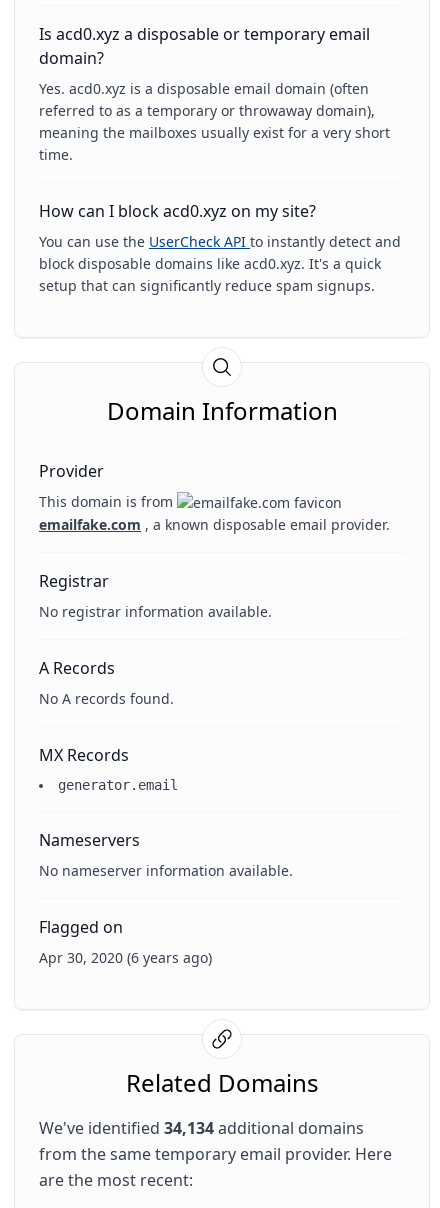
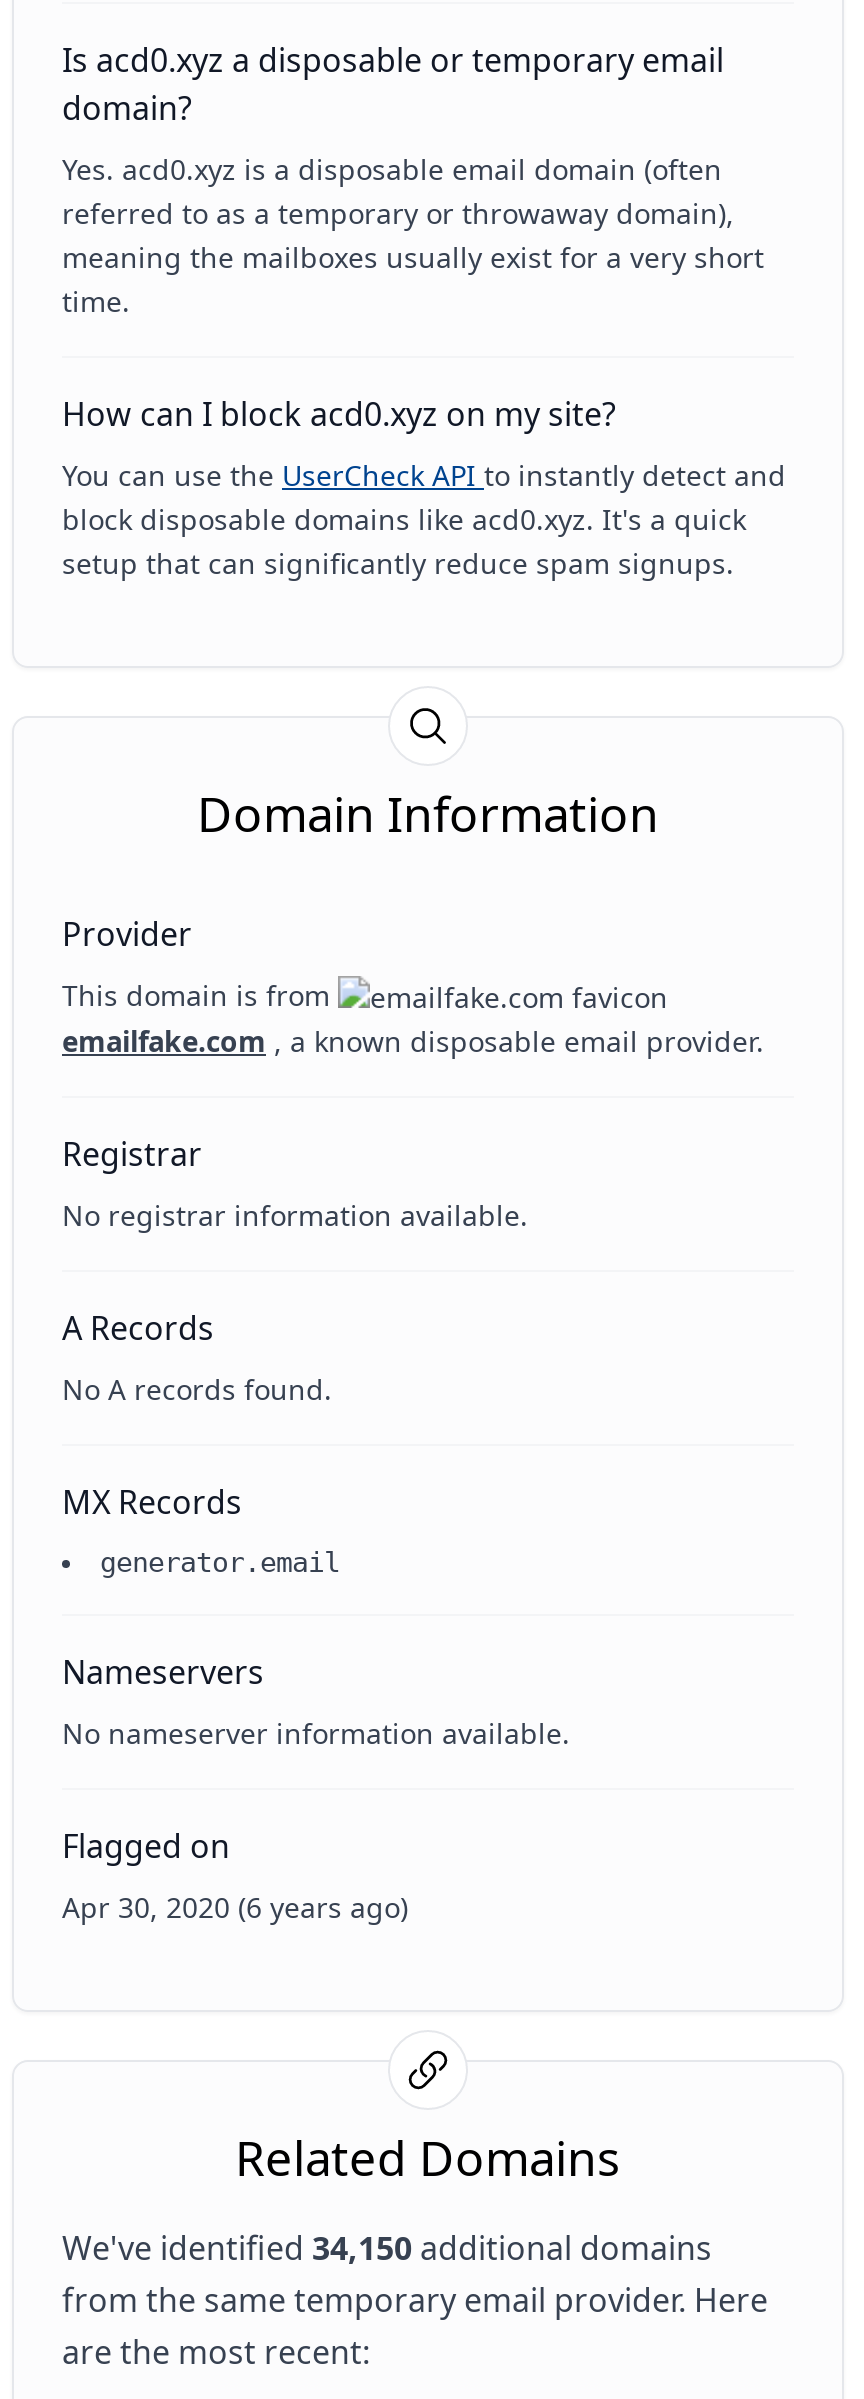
- We've identified 34,134 additional domains
+ We've identified 34,150 additional domains
